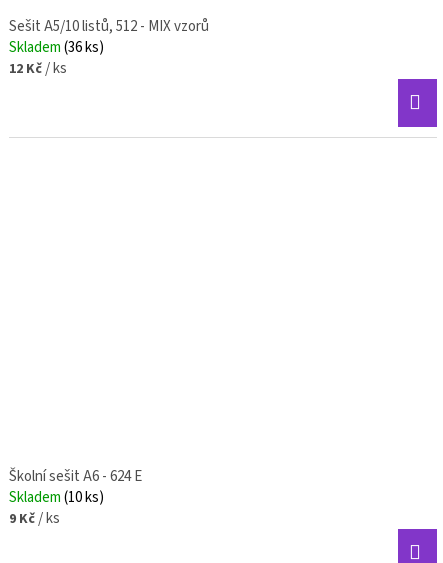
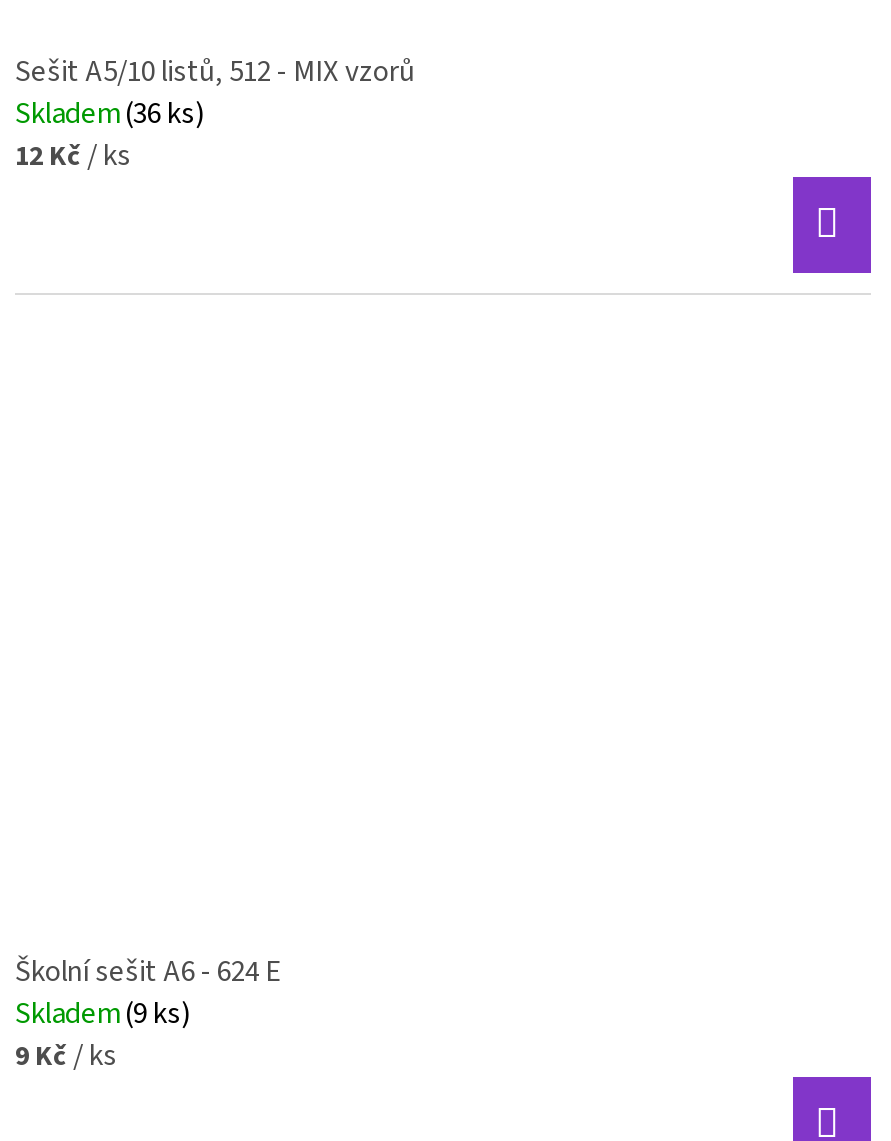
- Skladem(10 ks)
+ Skladem(9 ks)
